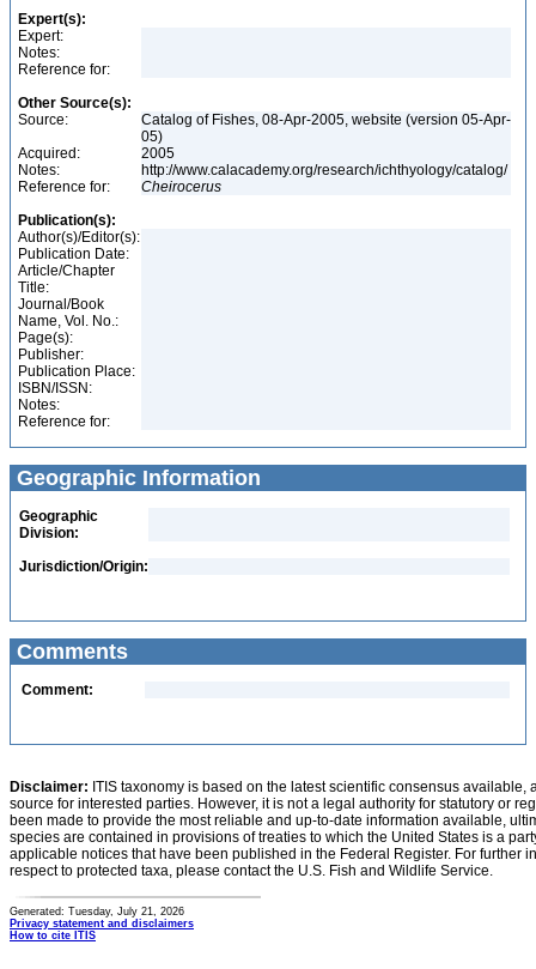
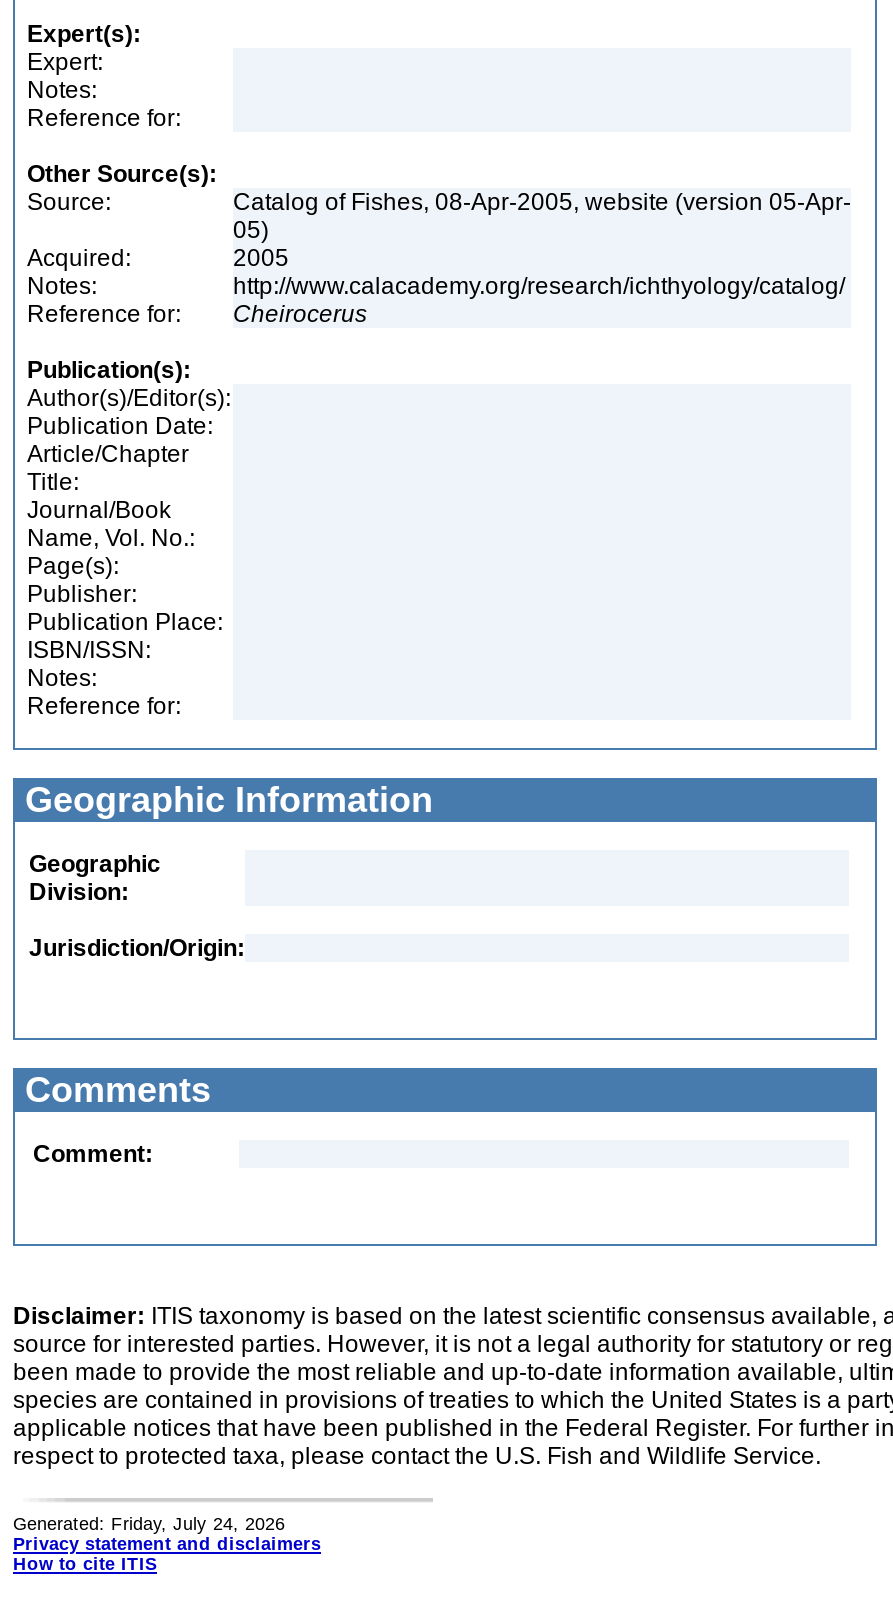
- Generated: Tuesday, July 21, 2026
+ Generated: Friday, July 24, 2026
